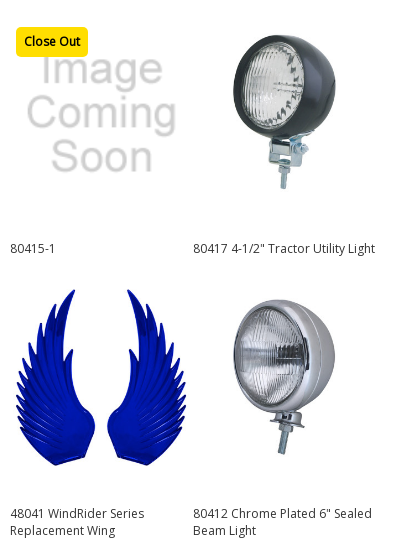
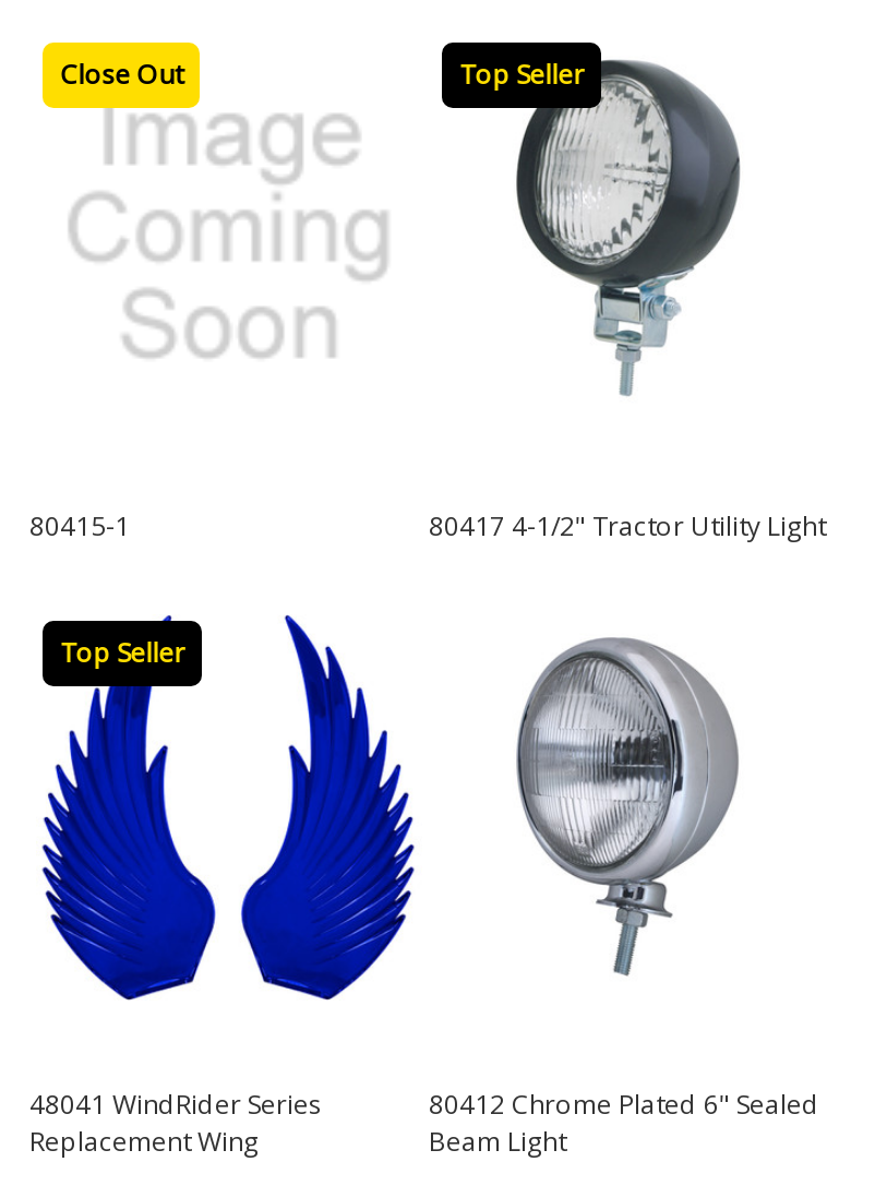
+ Top Seller

+ Top Seller
